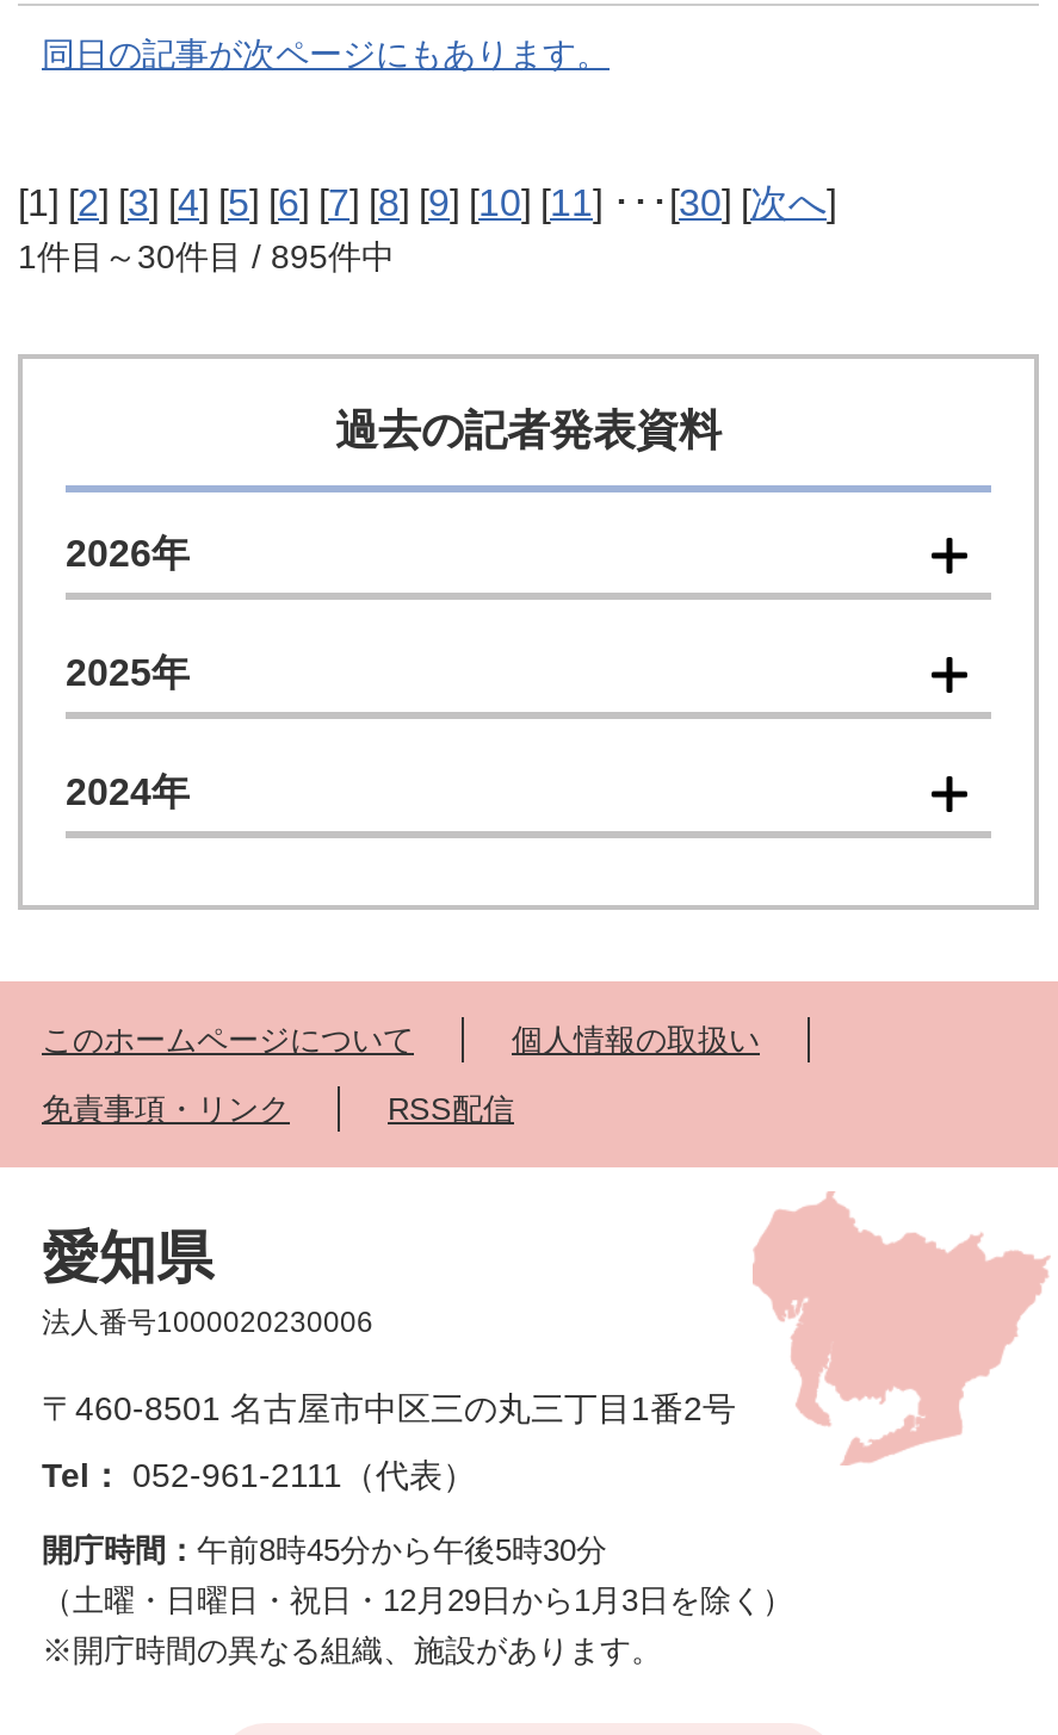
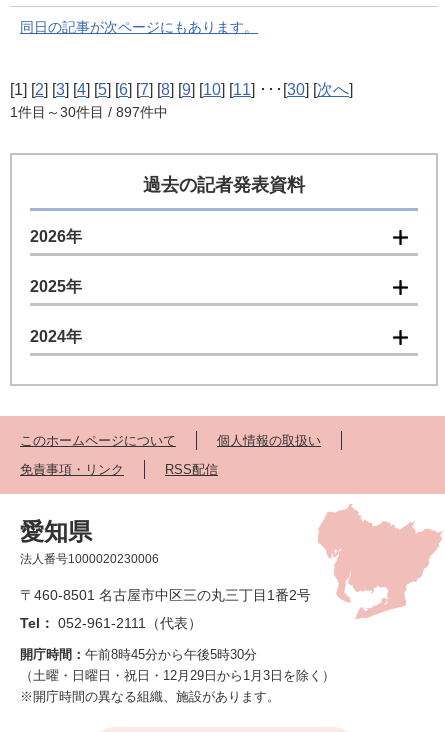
- 1件目～30件目 / 895件中
+ 1件目～30件目 / 897件中
